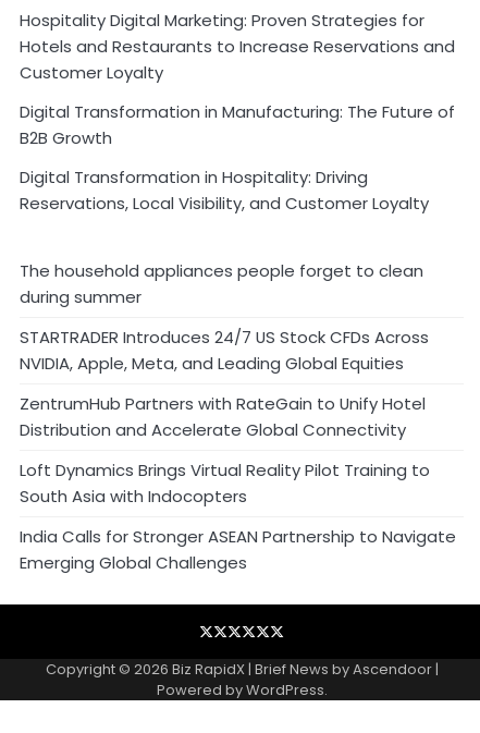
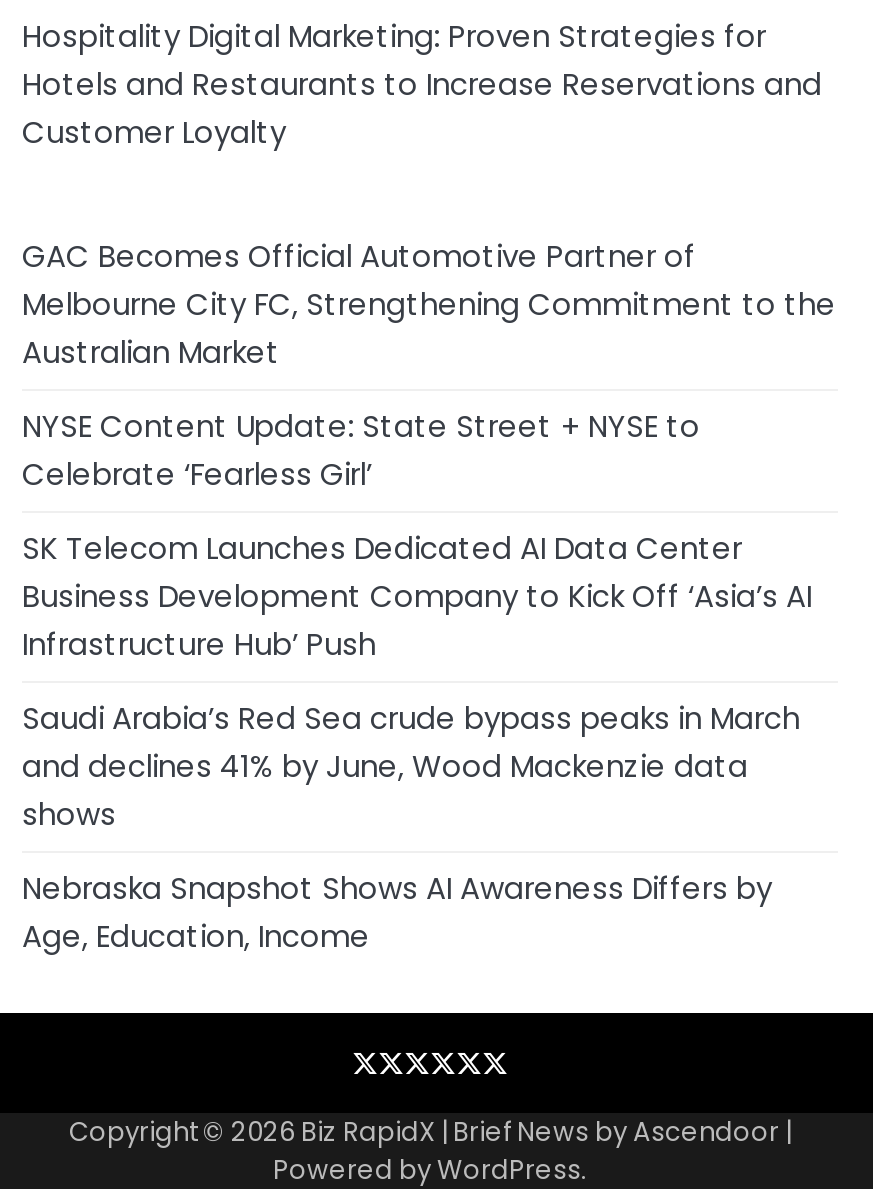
- Digital Transformation in Manufacturing: The Future of
- B2B Growth
- Digital Transformation in Hospitality: Driving
- Reservations, Local Visibility, and Customer Loyalty
- The household appliances people forget to clean
- during summer
- STARTRADER Introduces 24/7 US Stock CFDs Across
- NVIDIA, Apple, Meta, and Leading Global Equities
- ZentrumHub Partners with RateGain to Unify Hotel
- Distribution and Accelerate Global Connectivity
- Loft Dynamics Brings Virtual Reality Pilot Training to
- South Asia with Indocopters
- India Calls for Stronger ASEAN Partnership to Navigate
- Emerging Global Challenges
+ GAC Becomes Official Automotive Partner of
+ Melbourne City FC, Strengthening Commitment to the
+ Australian Market
+ NYSE Content Update: State Street + NYSE to
+ Celebrate ‘Fearless Girl’
+ SK Telecom Launches Dedicated AI Data Center
+ Business Development Company to Kick Off ‘Asia’s AI
+ Infrastructure Hub’ Push
+ Saudi Arabia’s Red Sea crude bypass peaks in March
+ and declines 41% by June, Wood Mackenzie data
+ shows
+ Nebraska Snapshot Shows AI Awareness Differs by
+ Age, Education, Income
